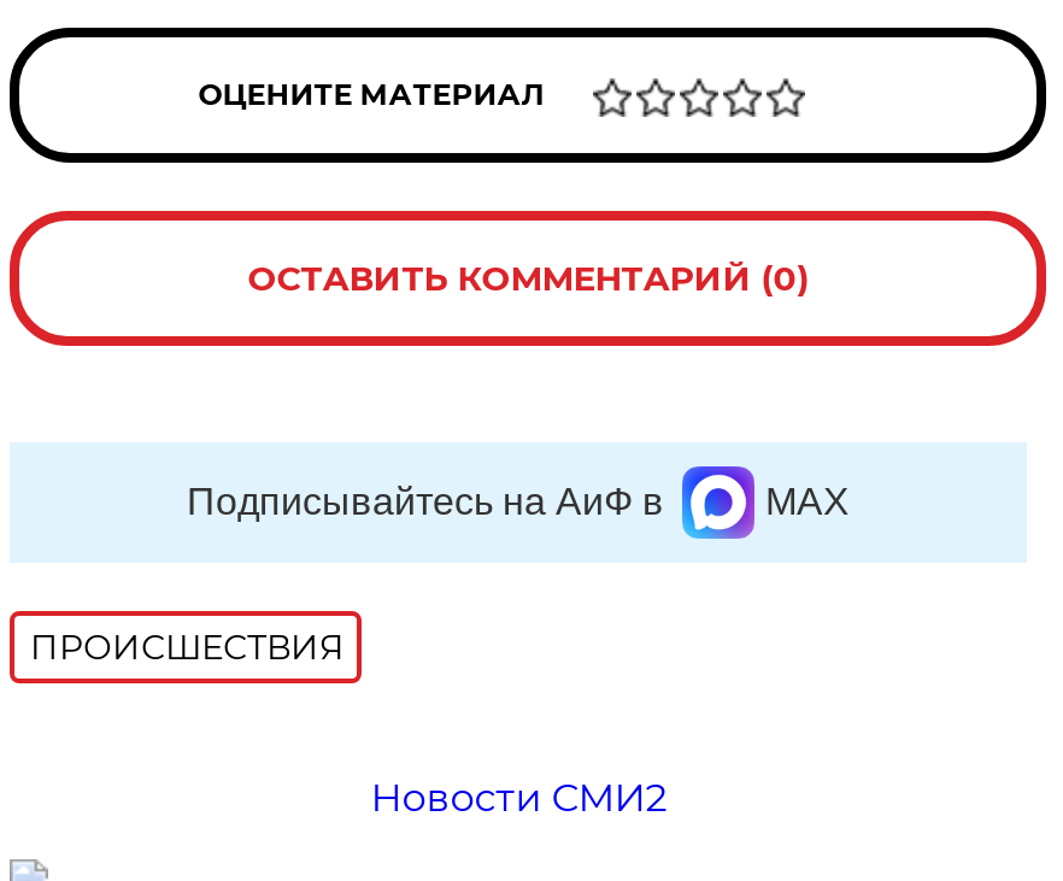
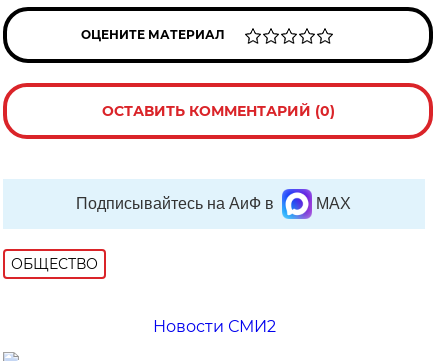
- ПРОИСШЕСТВИЯ
+ ОБЩЕСТВО
